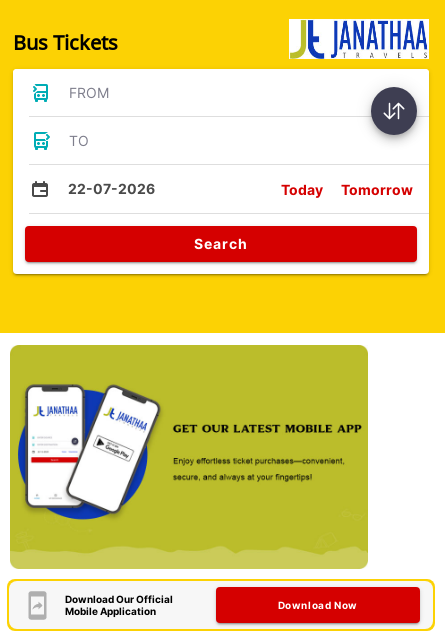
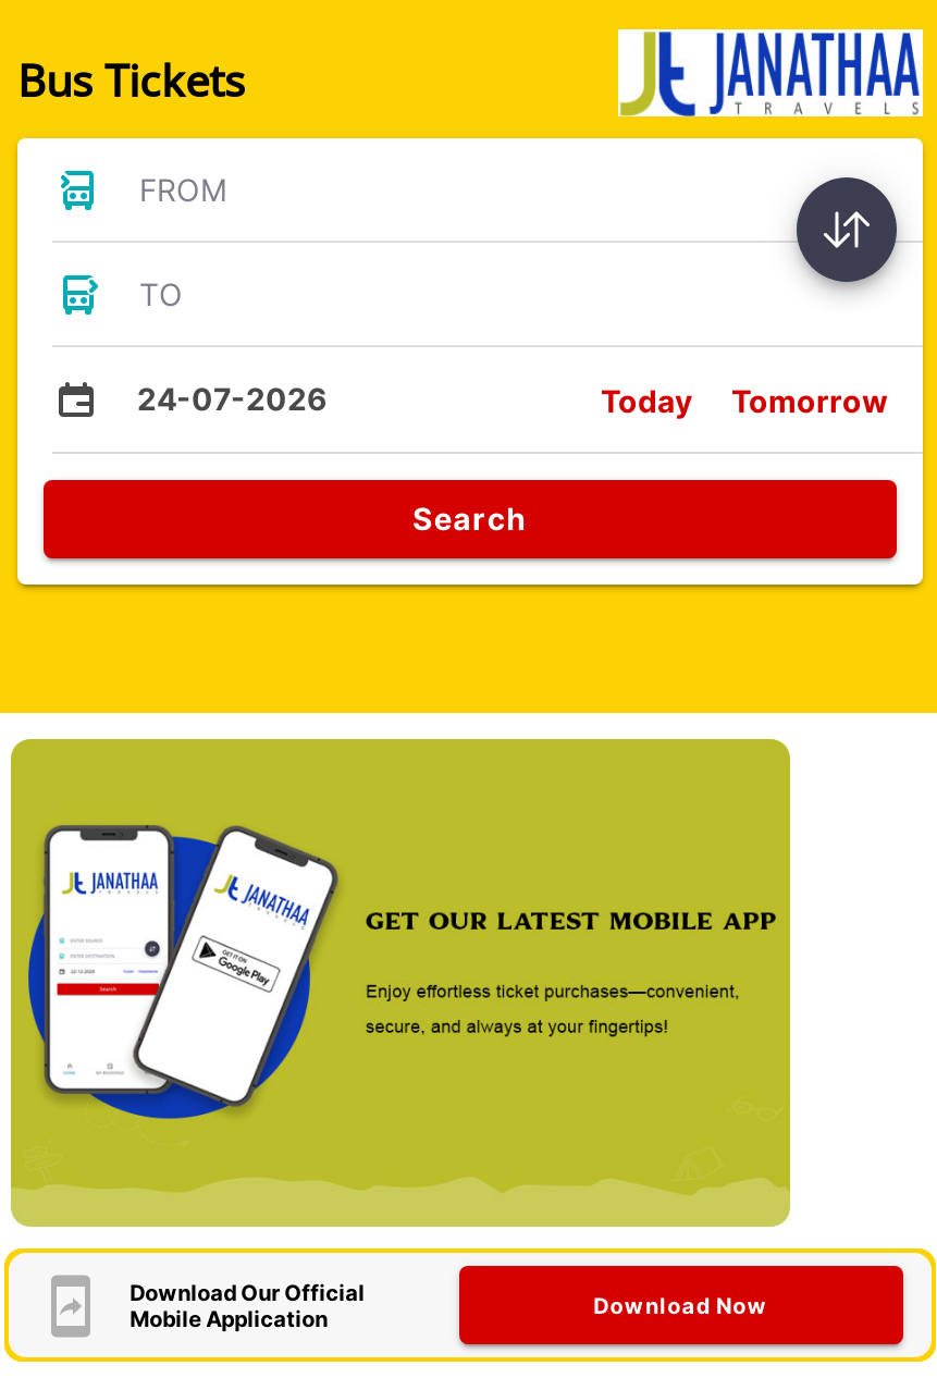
- 22-07-2026
+ 24-07-2026
